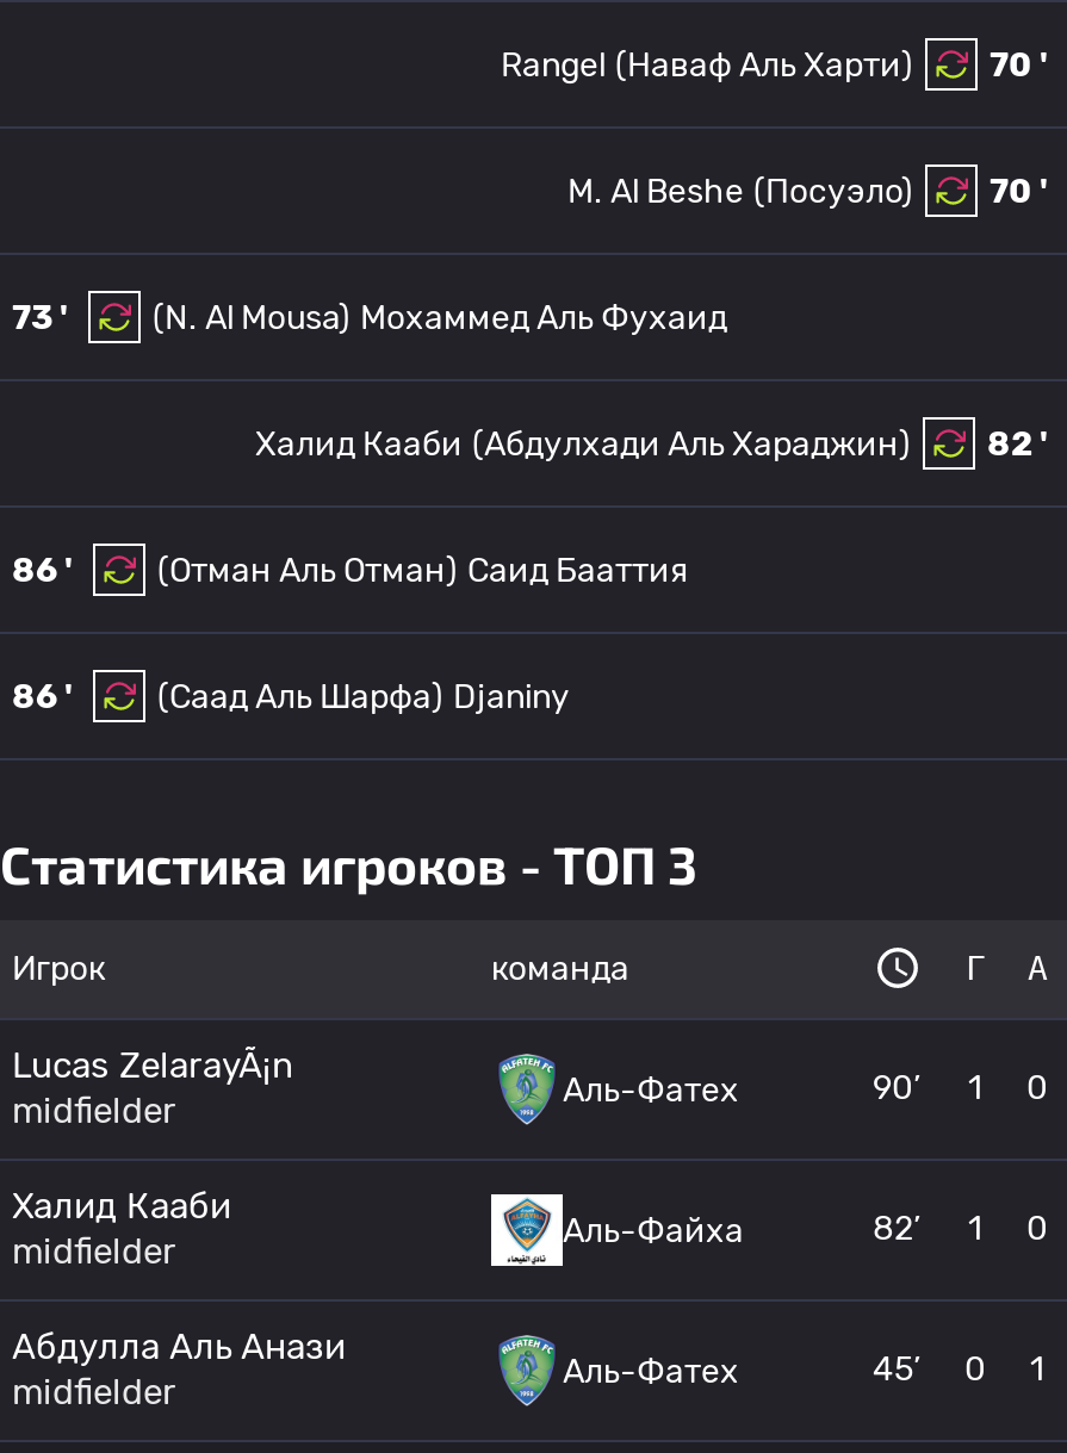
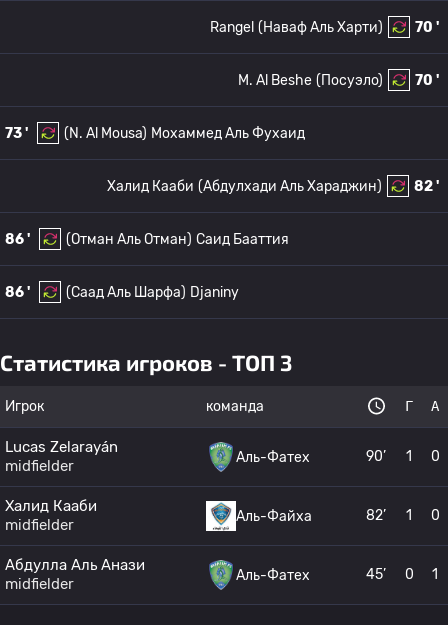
- Lucas ZelarayÃ¡n
+ Lucas Zelarayán
